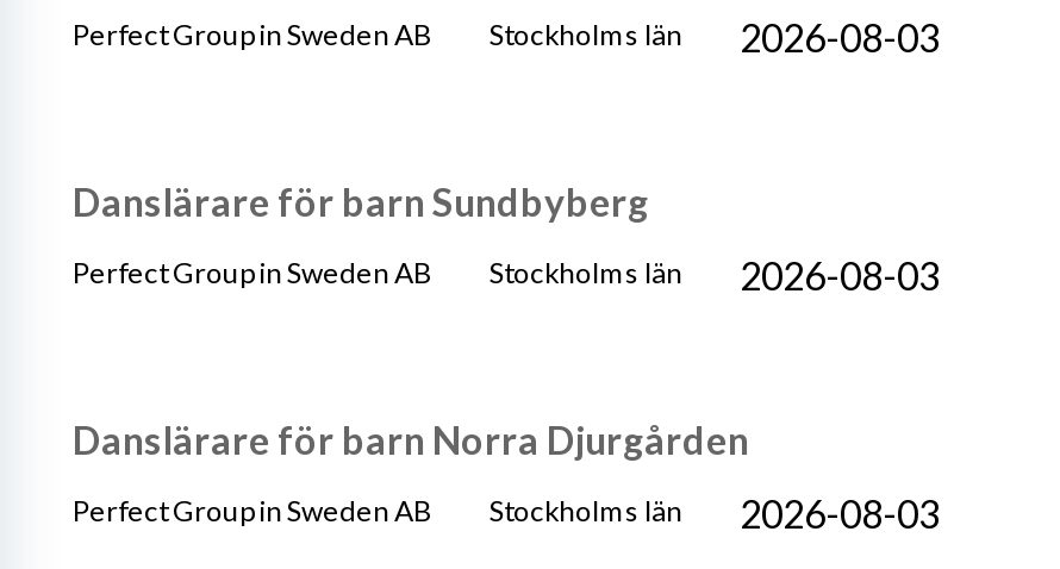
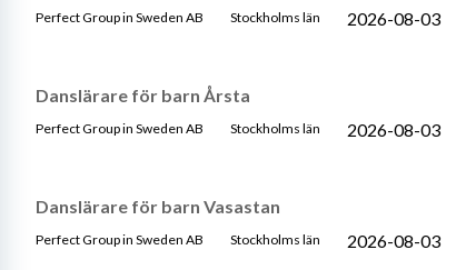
- Danslärare för barn Sundbyberg
+ Danslärare för barn Årsta

- Danslärare för barn Norra Djurgården
+ Danslärare för barn Vasastan
